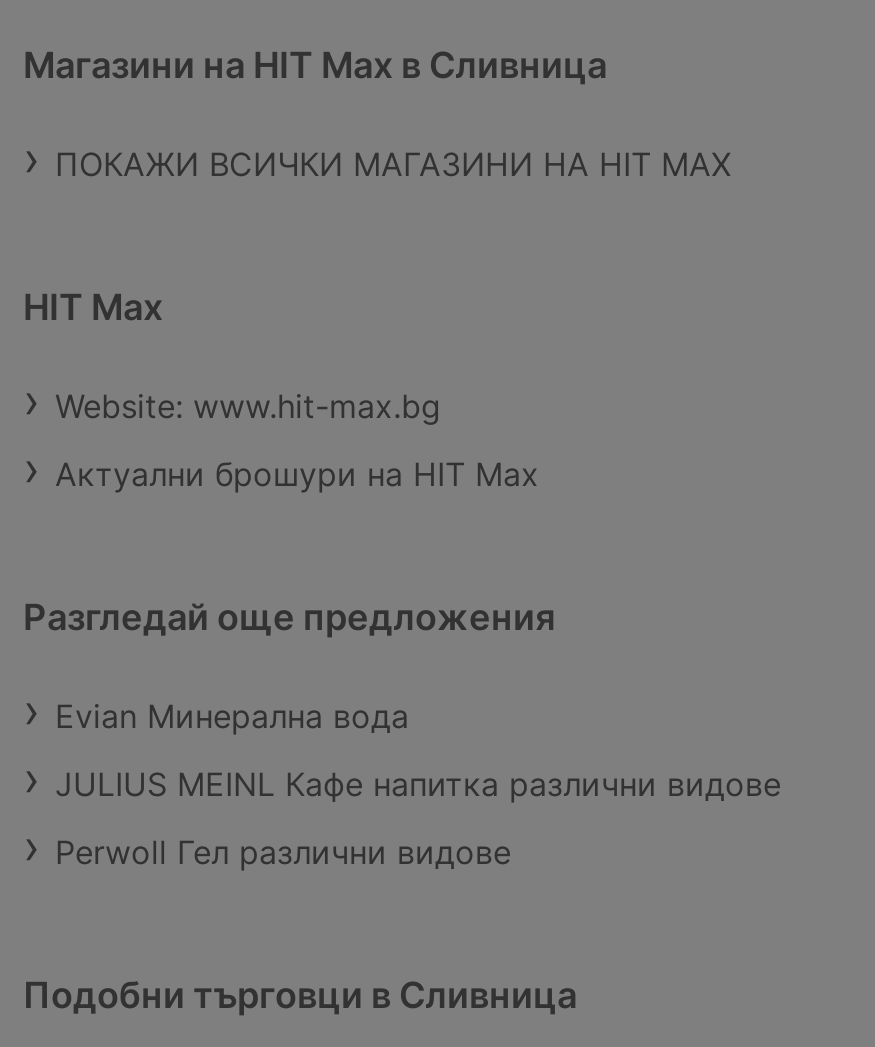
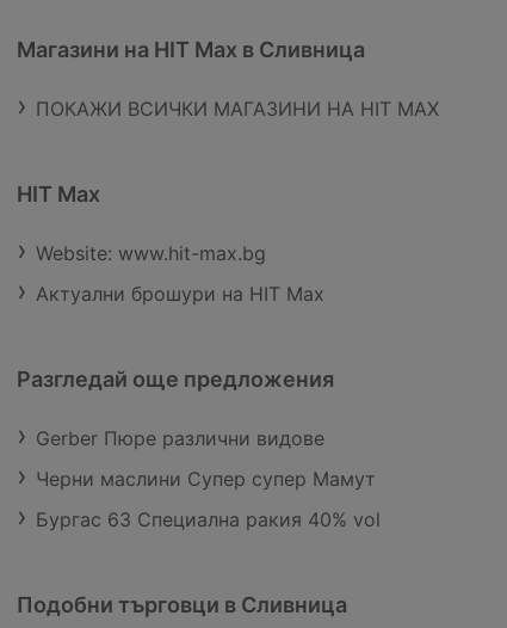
- Evian Минерална вода
+ Gerber Пюре различни видове

- JULIUS MEINL Кафе напитка различни видове
+ Черни маслини Супер супер Мамут

- Perwoll Гел различни видове
+ Бургас 63 Специална ракия 40% vol
